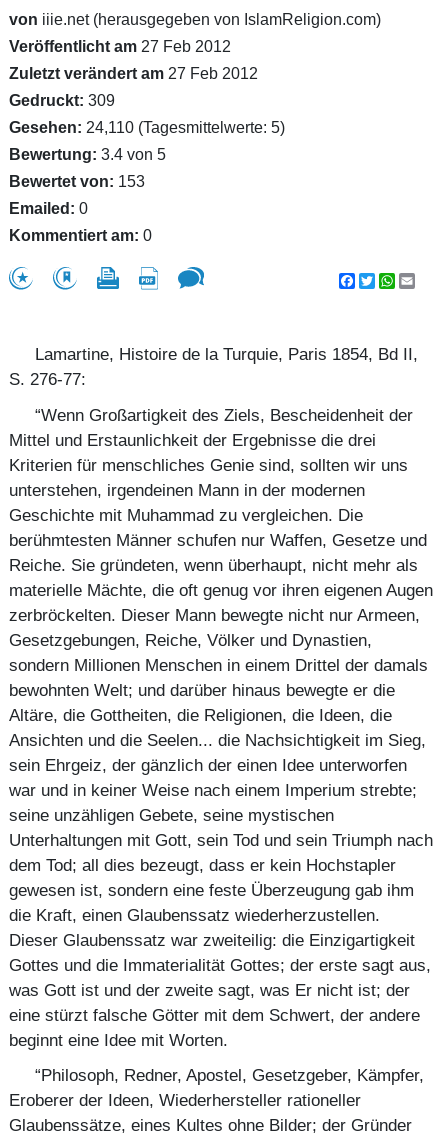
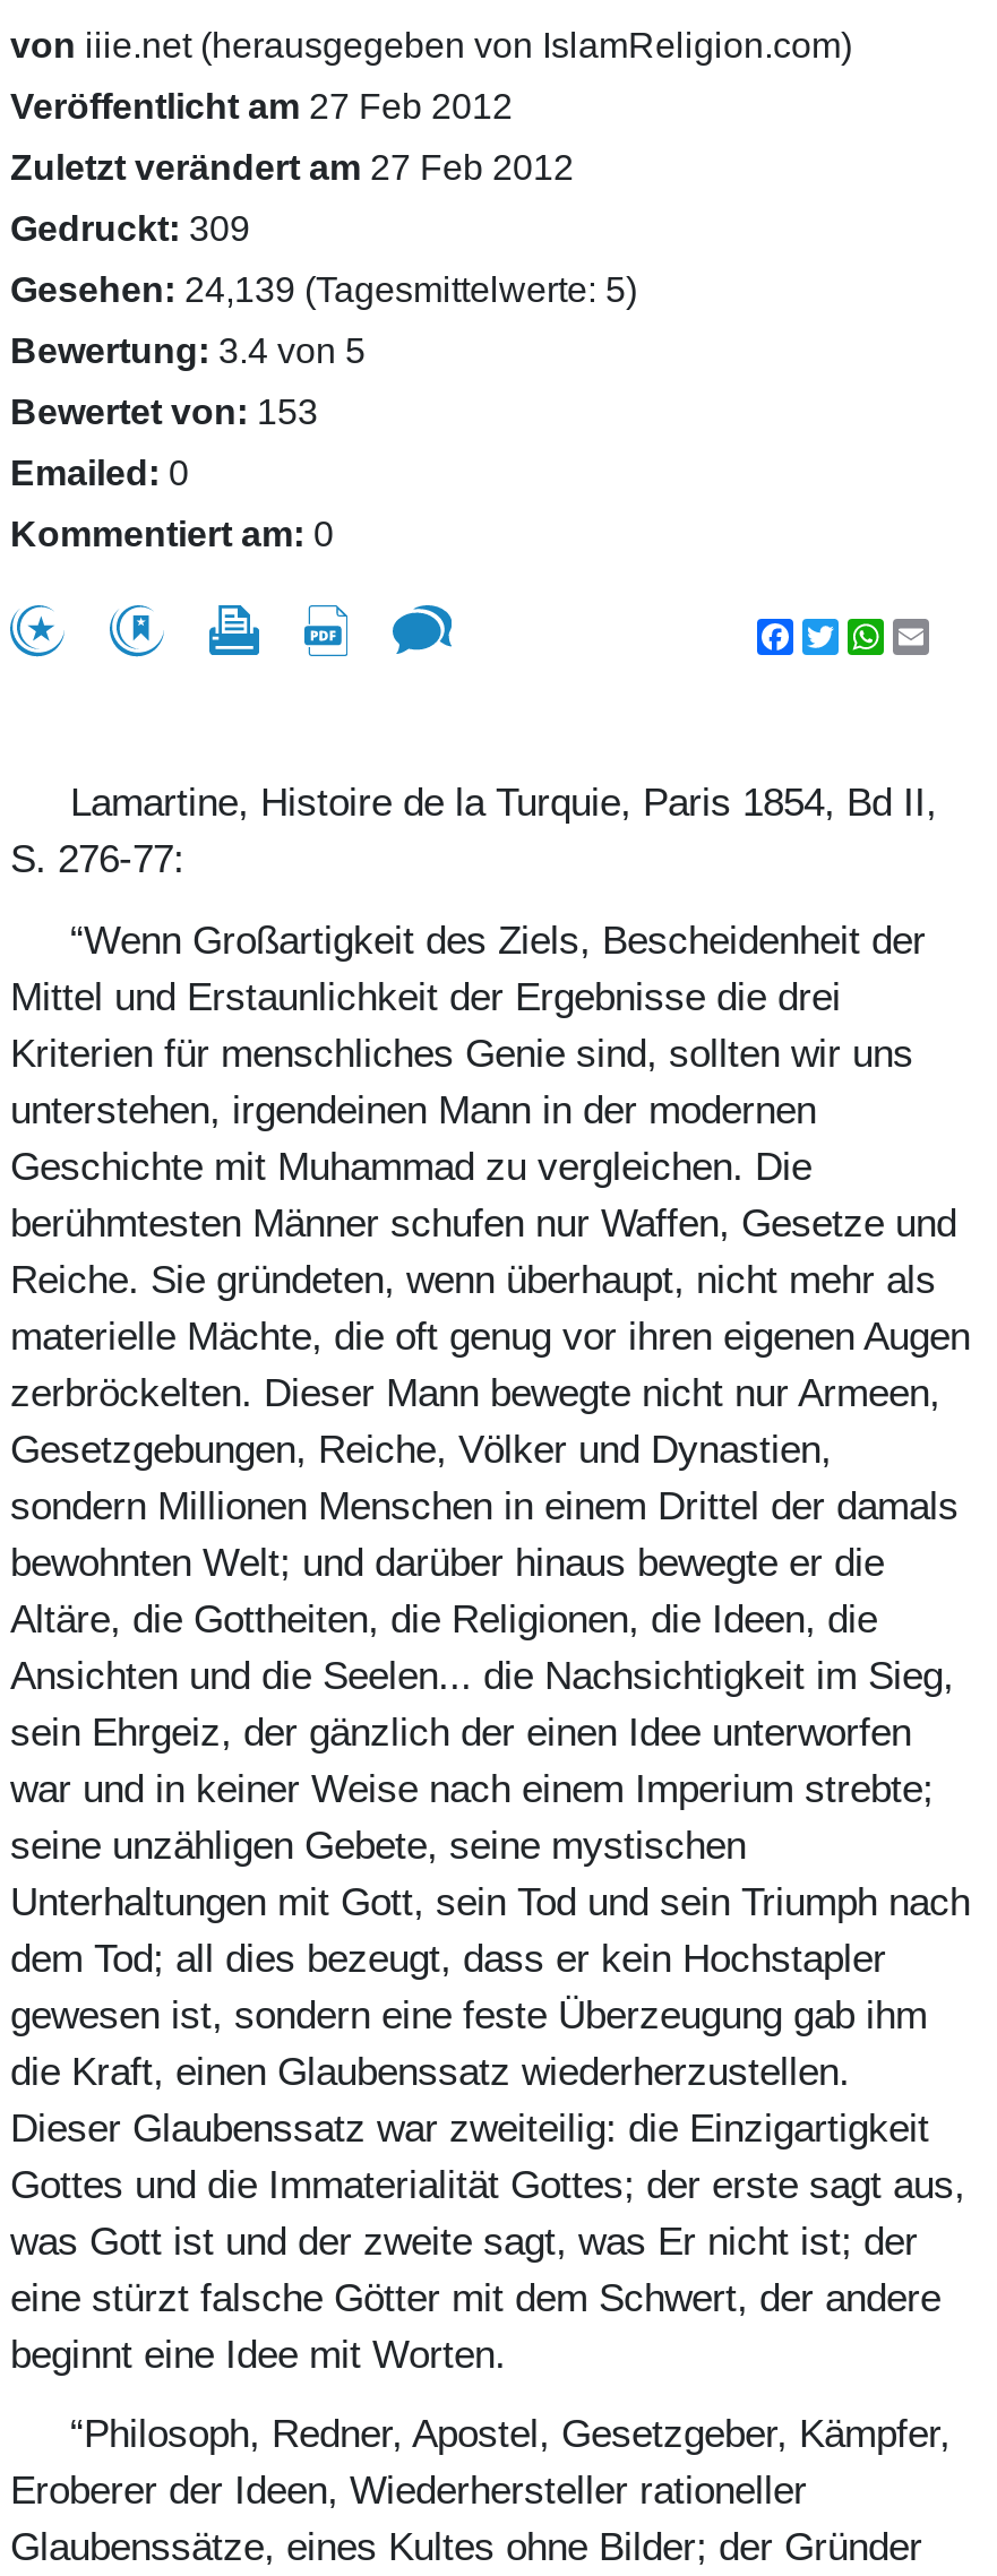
- Gesehen: 24,110 (Tagesmittelwerte: 5)
+ Gesehen: 24,139 (Tagesmittelwerte: 5)
